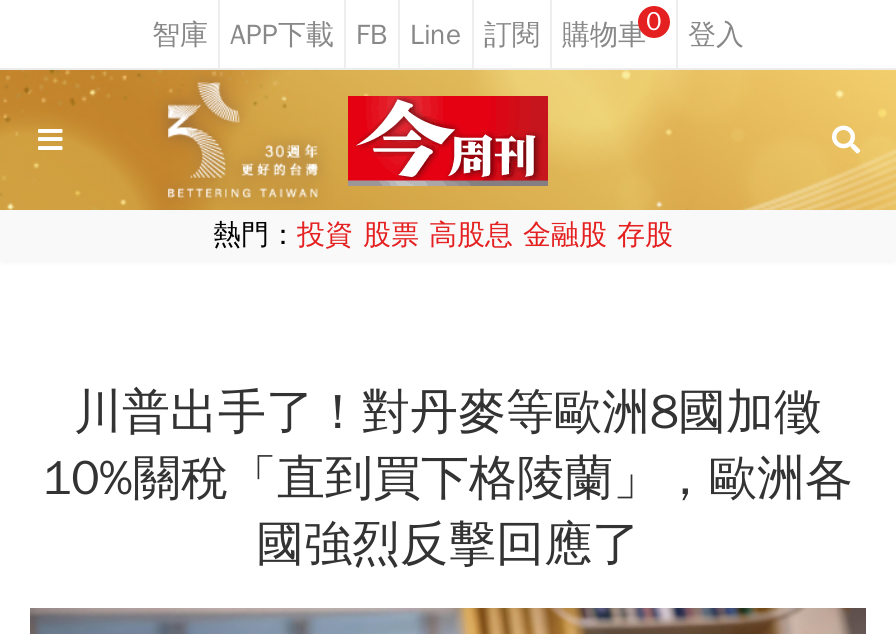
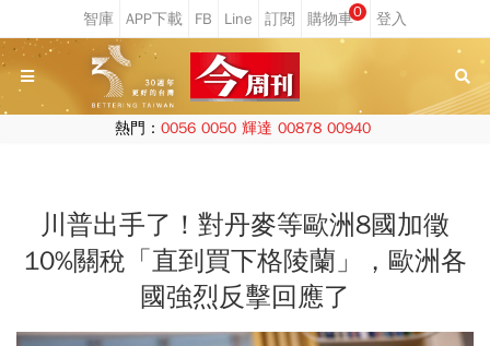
- 熱門：投資 股票 高股息 金融股 存股
+ 熱門：0056 0050 輝達 00878 00940
